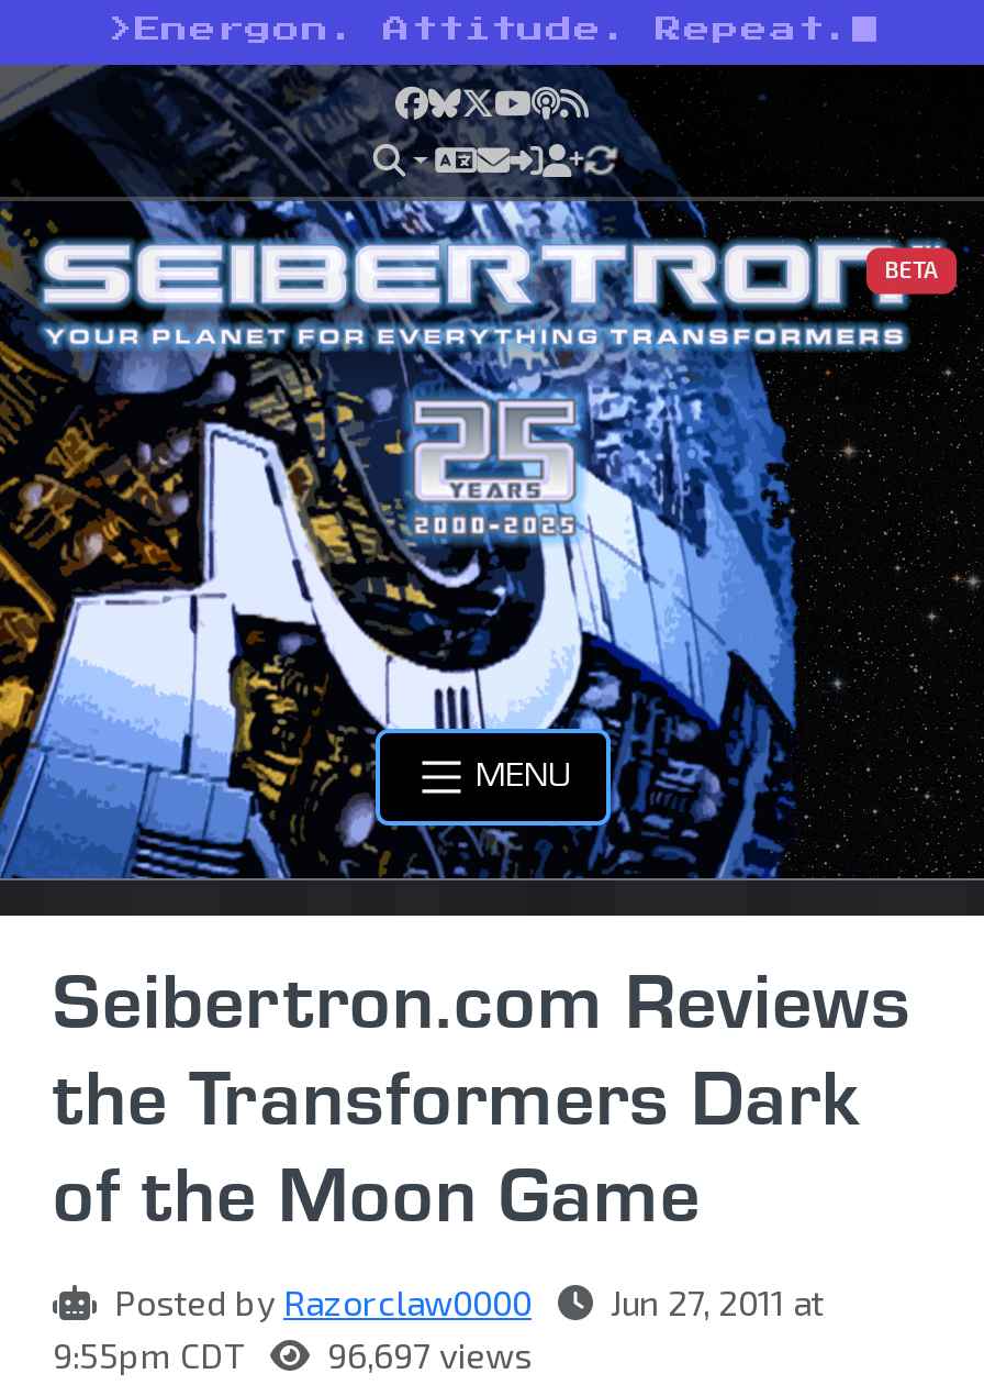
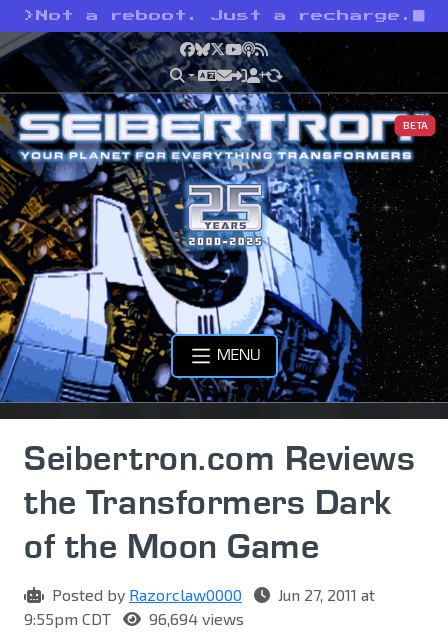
- > Energon. Attitude. Repeat.
+ > Not a reboot. Just a recharge.

- 9:55pm CDT 96,697 views
+ 9:55pm CDT 96,694 views
